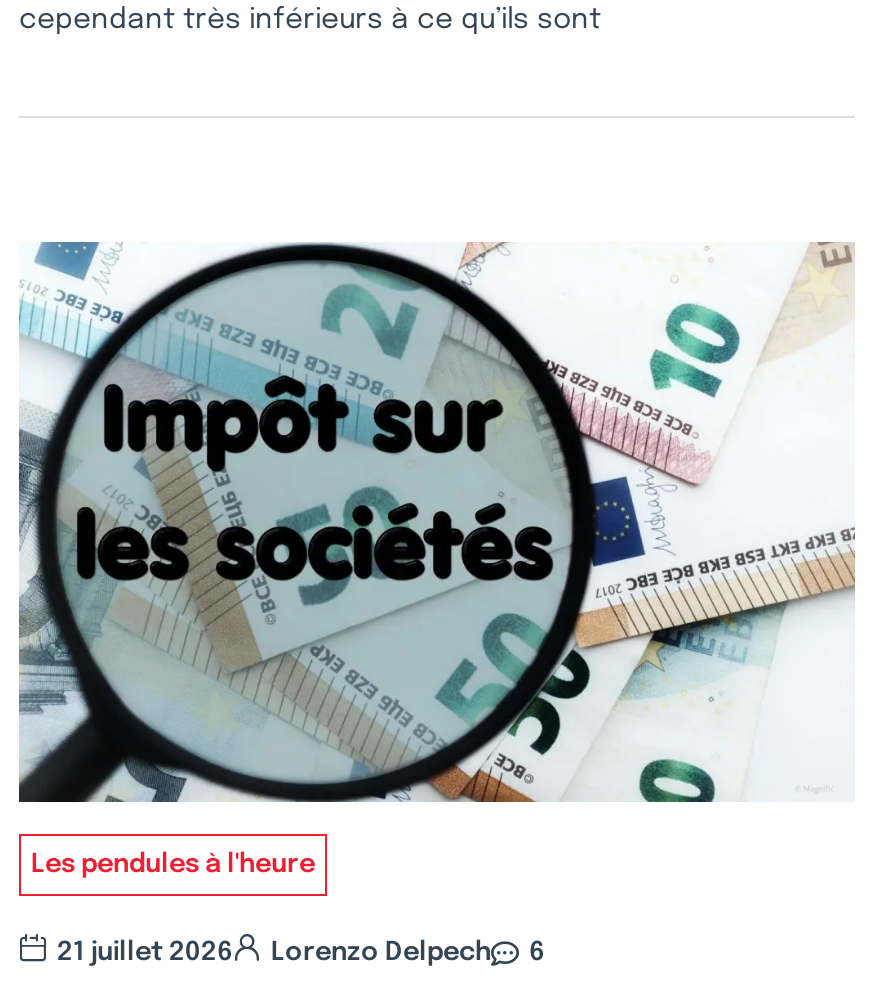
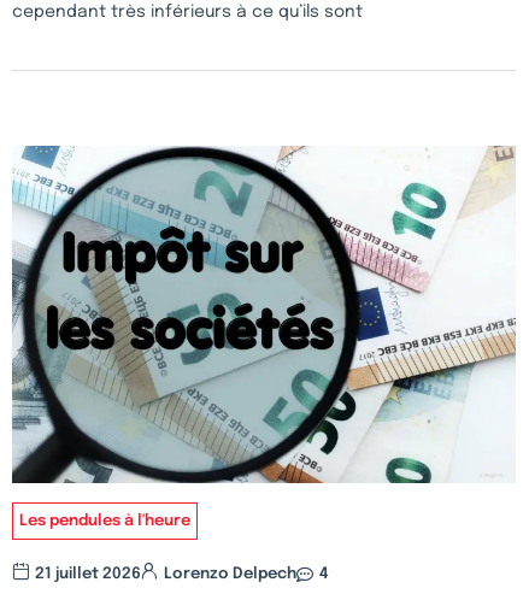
- 21 juillet 2026 Lorenzo Delpech 6
+ 21 juillet 2026 Lorenzo Delpech 4
